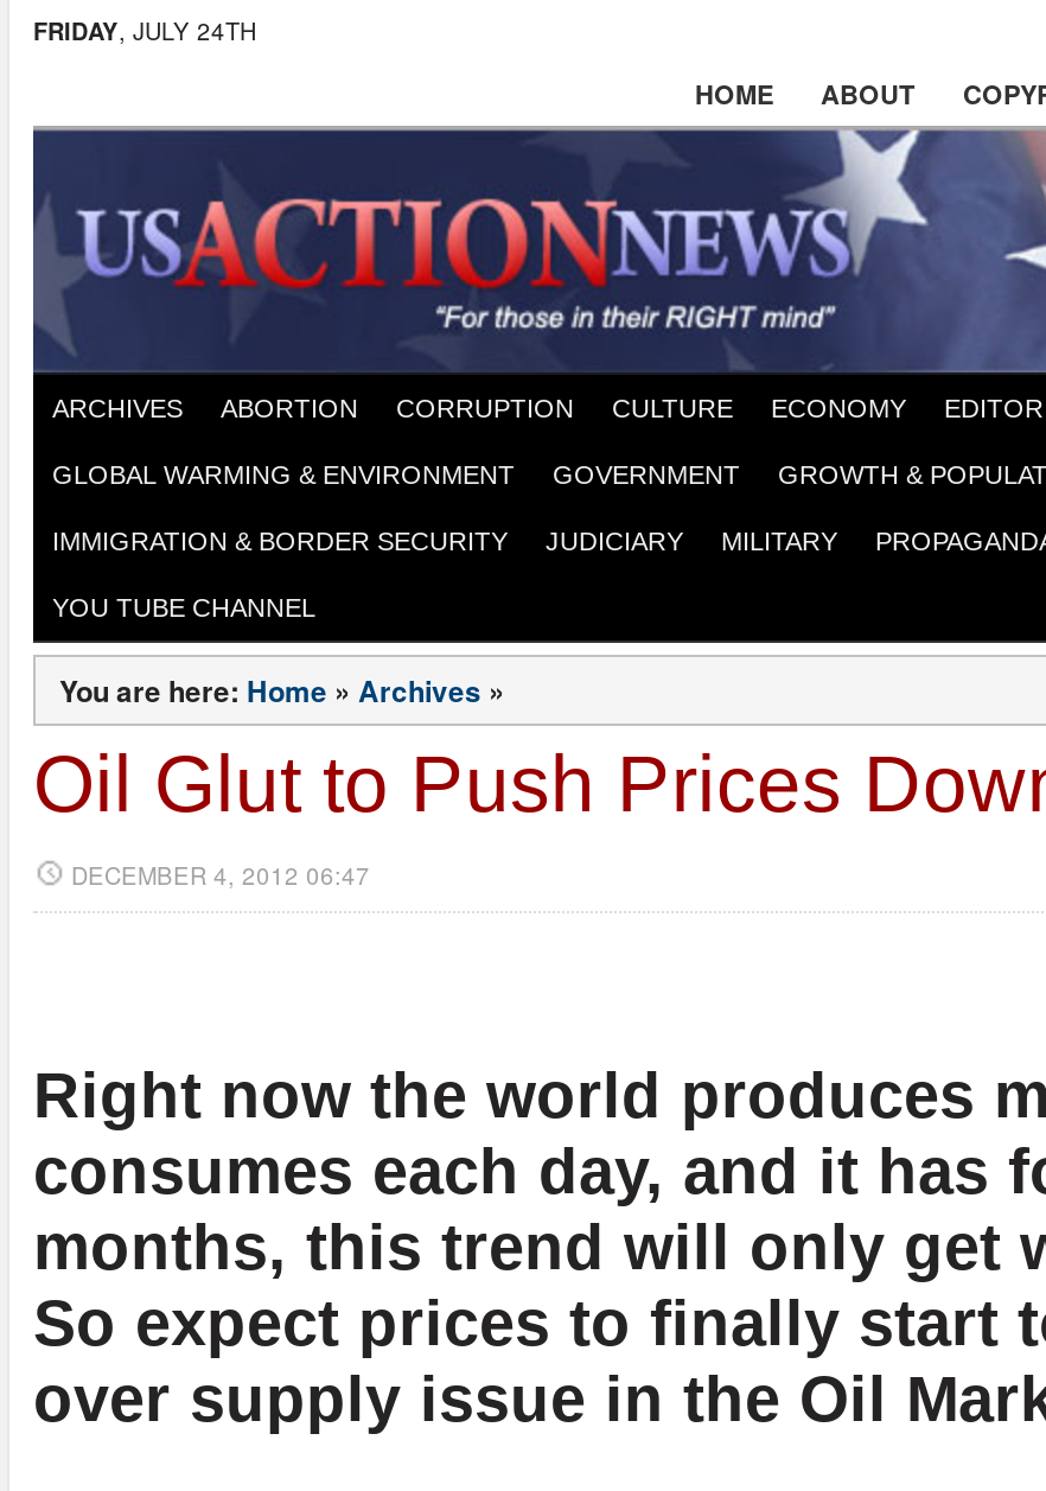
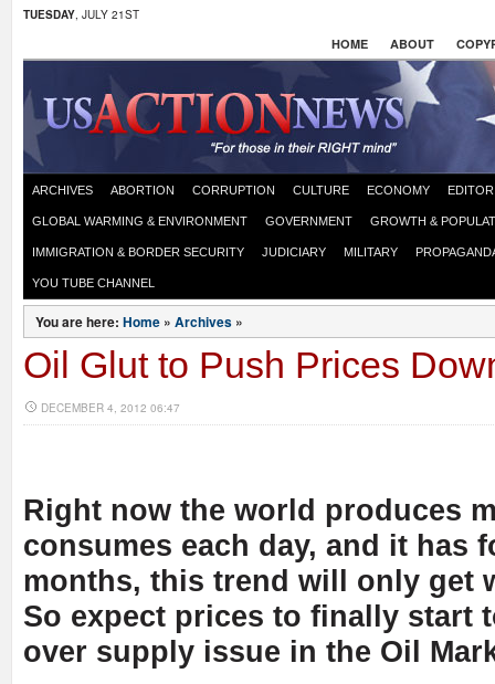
- FRIDAY, JULY 24TH
+ TUESDAY, JULY 21ST
